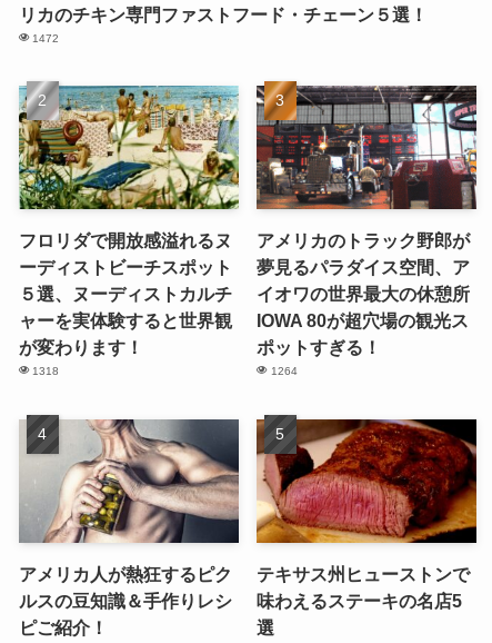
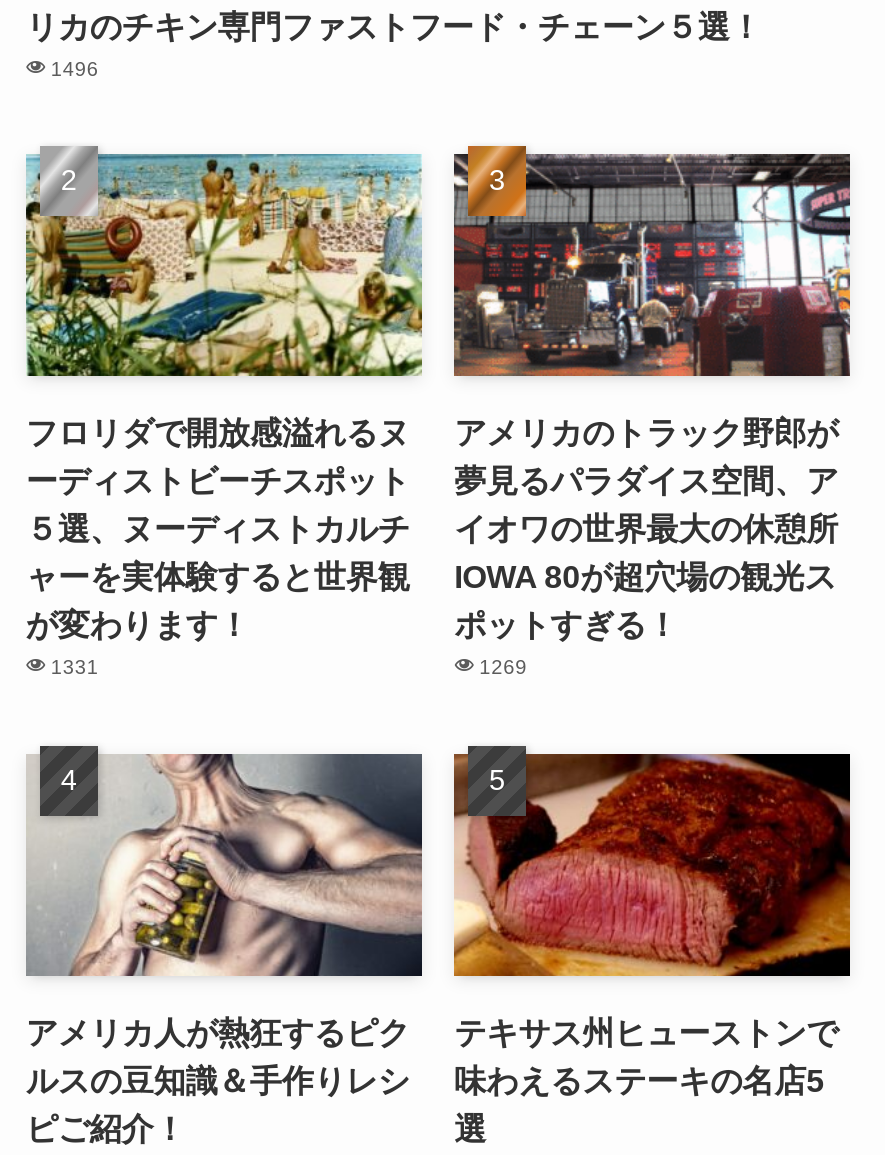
- 1472
+ 1496

- 1318
+ 1331

- 1264
+ 1269
